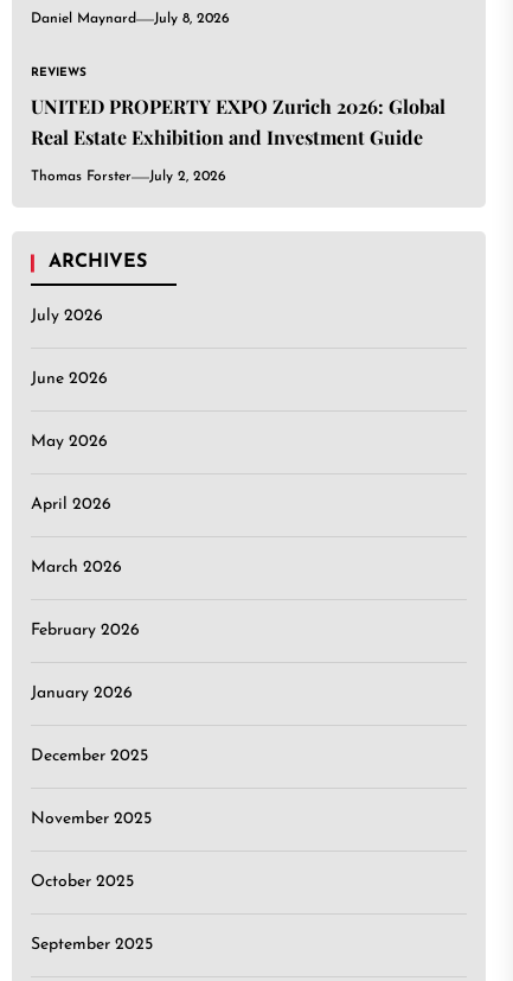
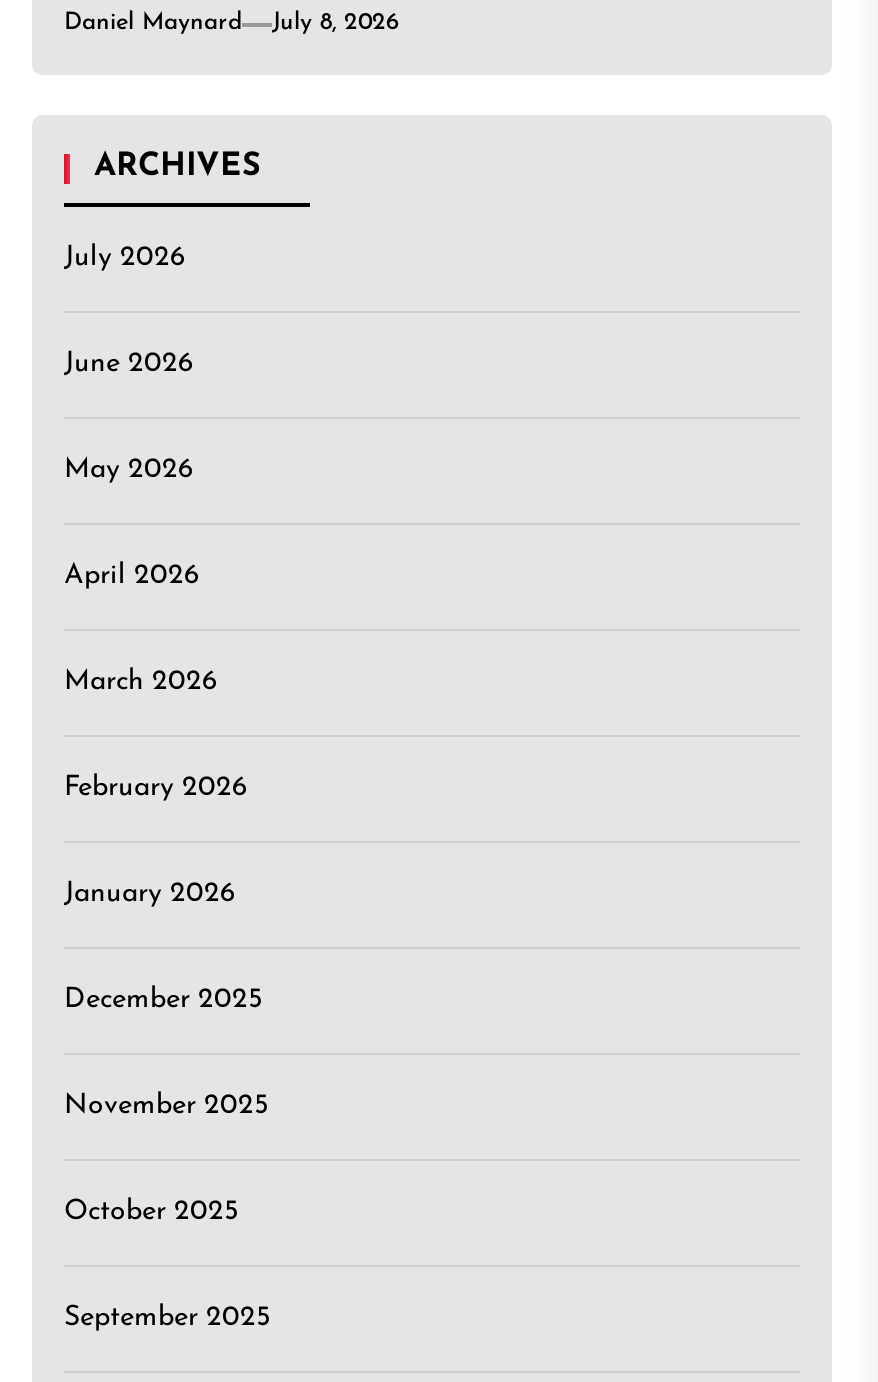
- REVIEWS
- UNITED PROPERTY EXPO Zurich 2026: Global
- Real Estate Exhibition and Investment Guide
- Thomas Forster
- July 2, 2026
